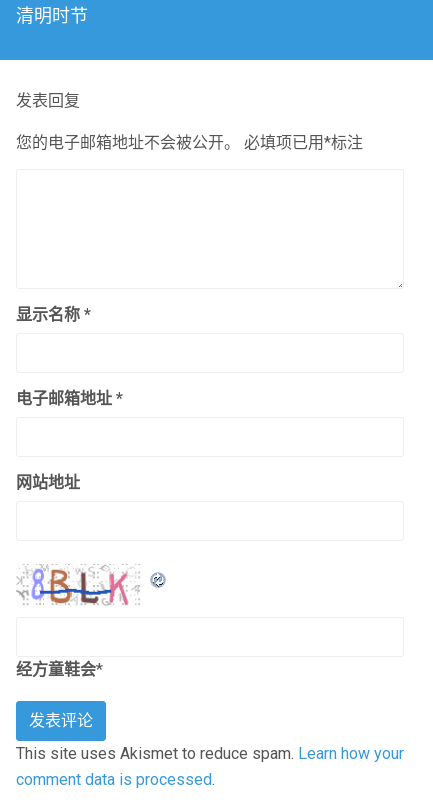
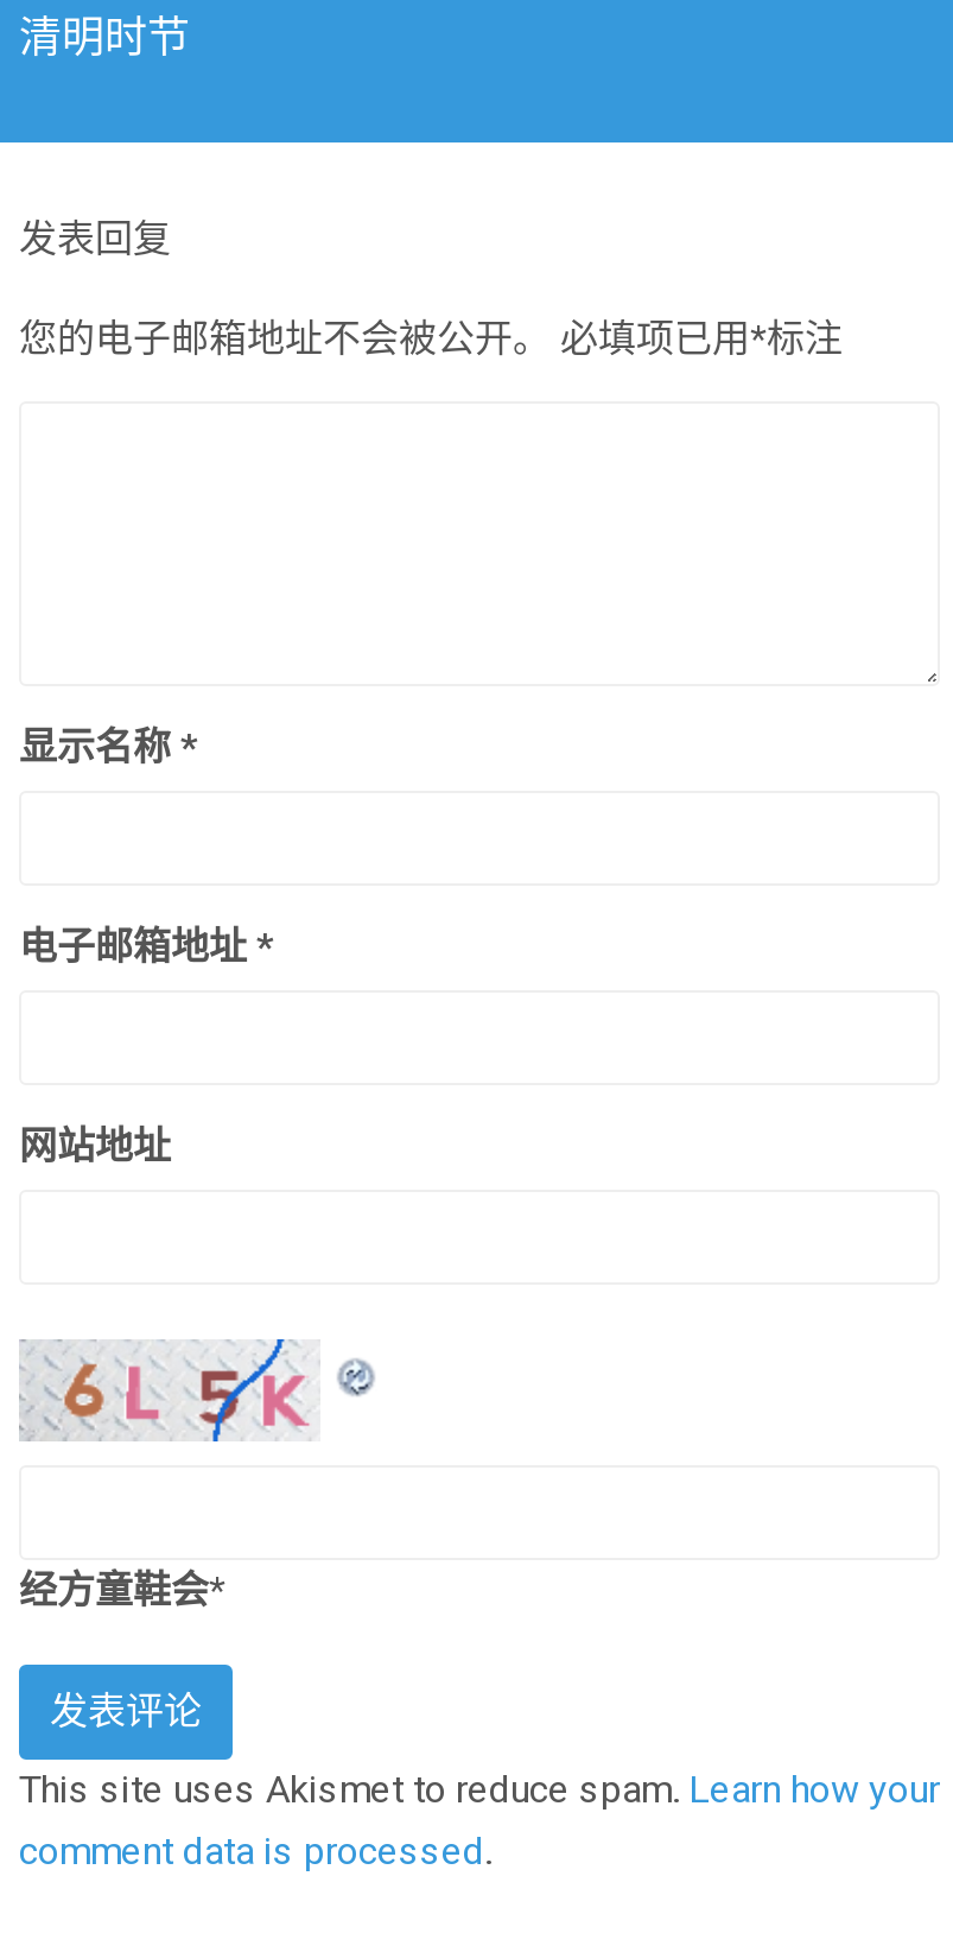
- [image]
+ [image]
